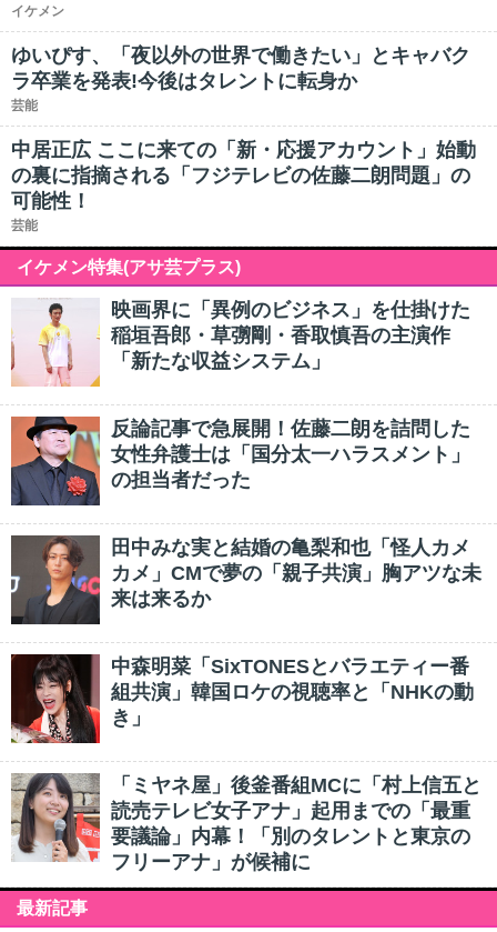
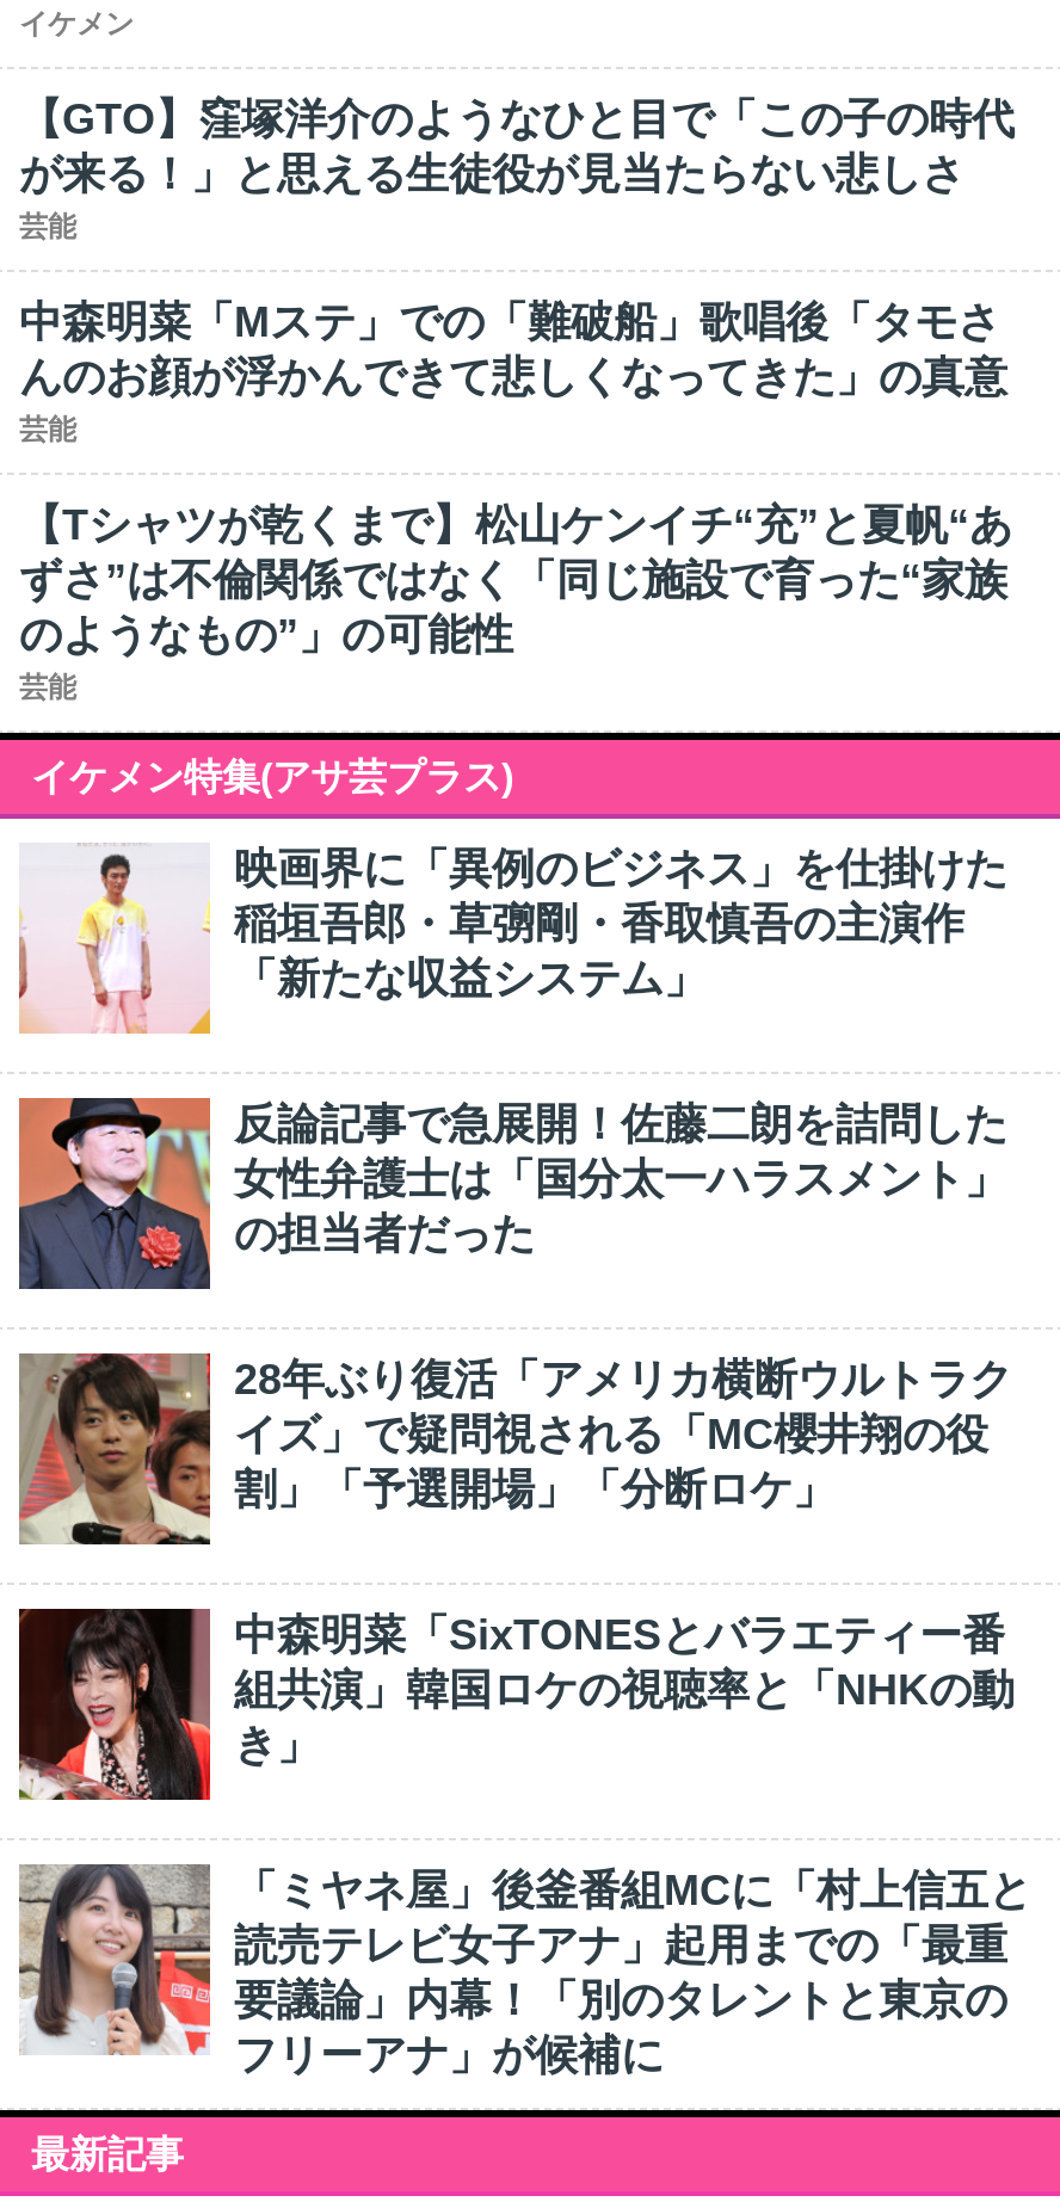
- ゆいぴす、「夜以外の世界で働きたい」とキャバク
- ラ卒業を発表!今後はタレントに転身か
+ 【GTO】窪塚洋介のようなひと目で「この子の時代
+ が来る！」と思える生徒役が見当たらない悲しさ

- 中居正広 ここに来ての「新・応援アカウント」始動
- の裏に指摘される「フジテレビの佐藤二朗問題」の
- 可能性！
+ 中森明菜「Mステ」での「難破船」歌唱後「タモさ
+ んのお顔が浮かんできて悲しくなってきた」の真意
+ 芸能
+ 【Tシャツが乾くまで】松山ケンイチ“充”と夏帆“あ
+ ずさ”は不倫関係ではなく「同じ施設で育った“家族
+ のようなもの”」の可能性

- [image]
- 田中みな実と結婚の亀梨和也「怪人カメ
- カメ」CMで夢の「親子共演」胸アツな未
- 来は来るか
+ [image]
+ 28年ぶり復活「アメリカ横断ウルトラク
+ イズ」で疑問視される「MC櫻井翔の役
+ 割」「予選開場」「分断ロケ」
